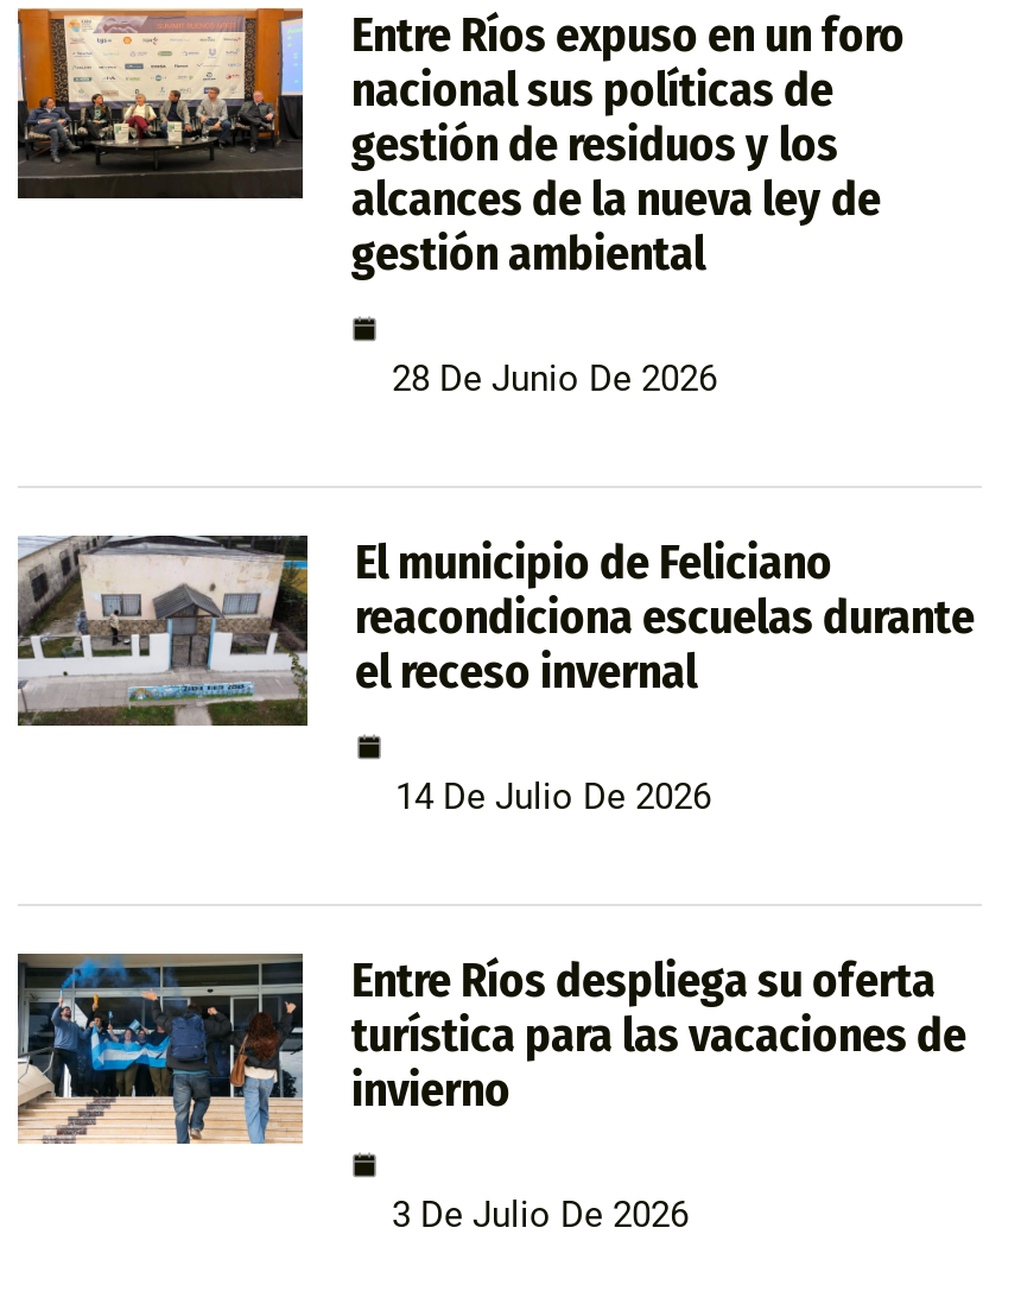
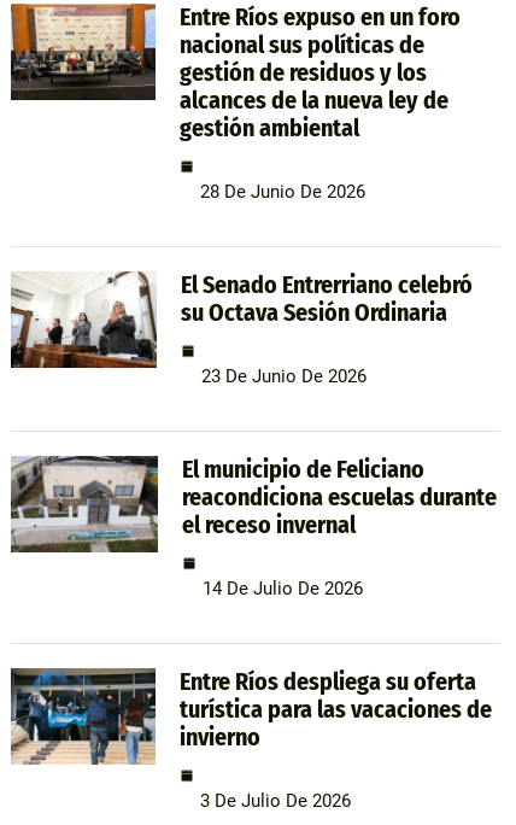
+ [image]
+ El Senado Entrerriano celebró
+ su Octava Sesión Ordinaria
+ 23 De Junio De 2026
